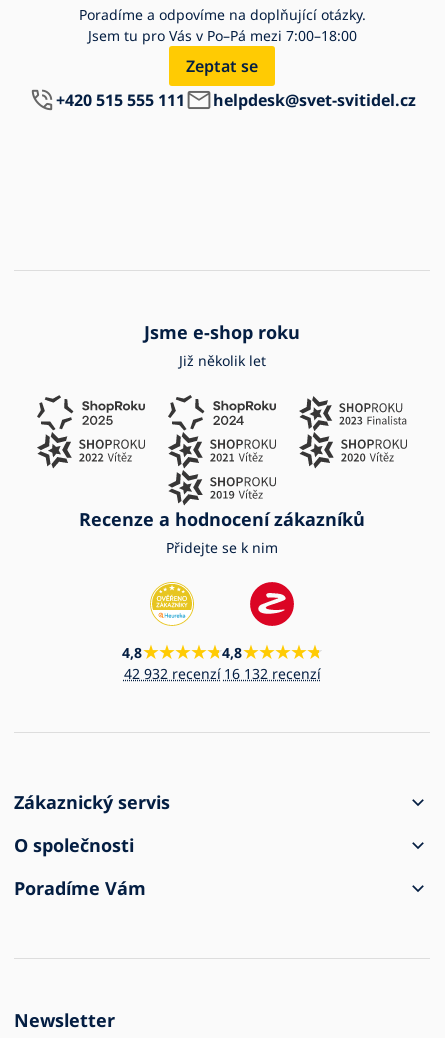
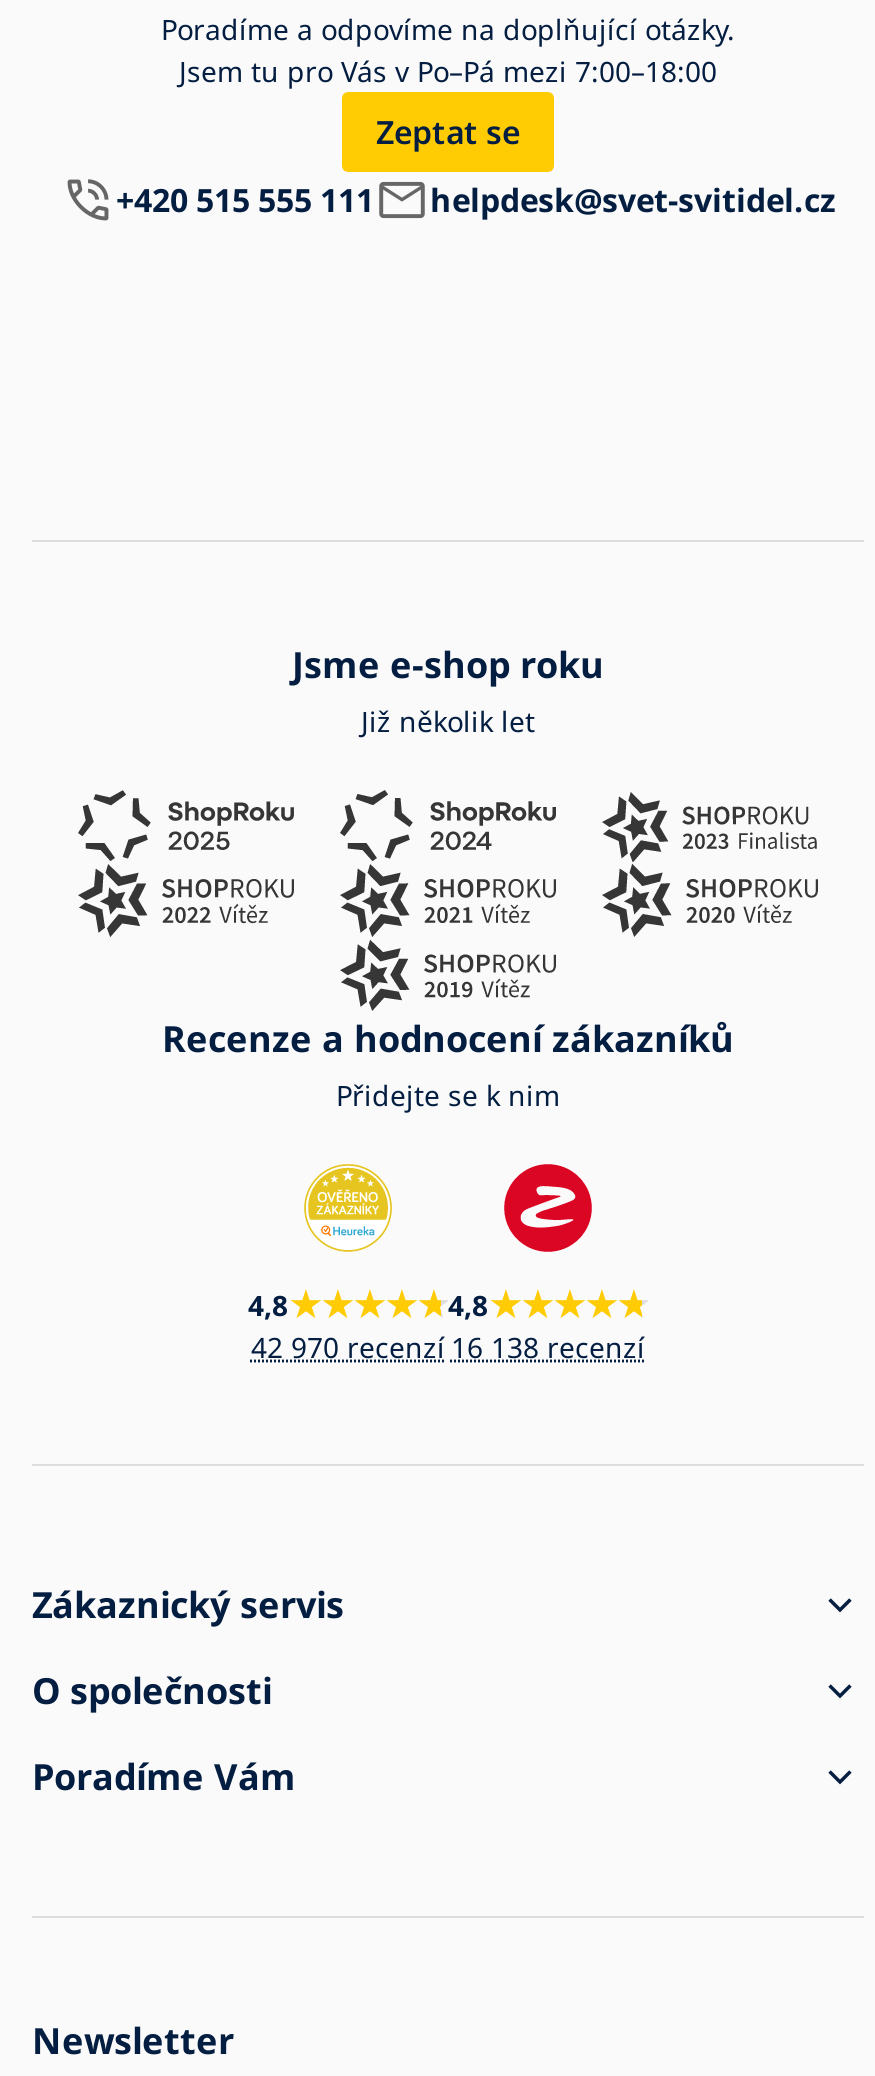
- 42 932 recenzí
+ 42 970 recenzí

- 16 132 recenzí
+ 16 138 recenzí
